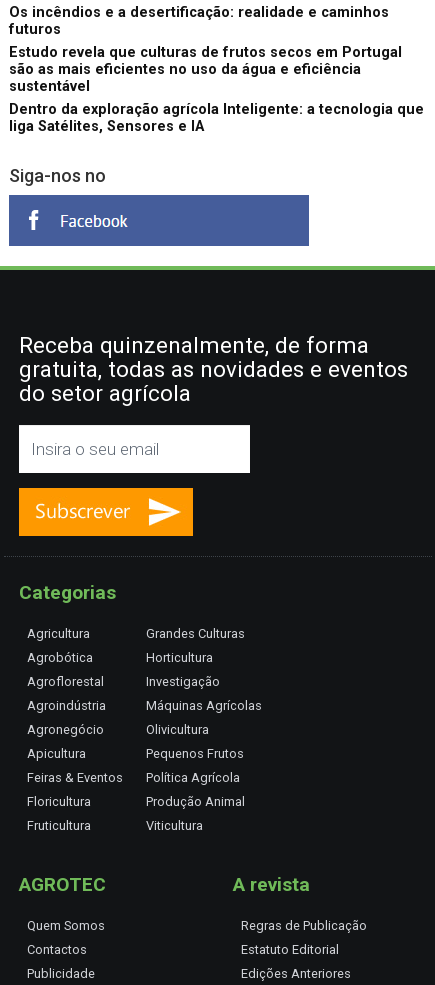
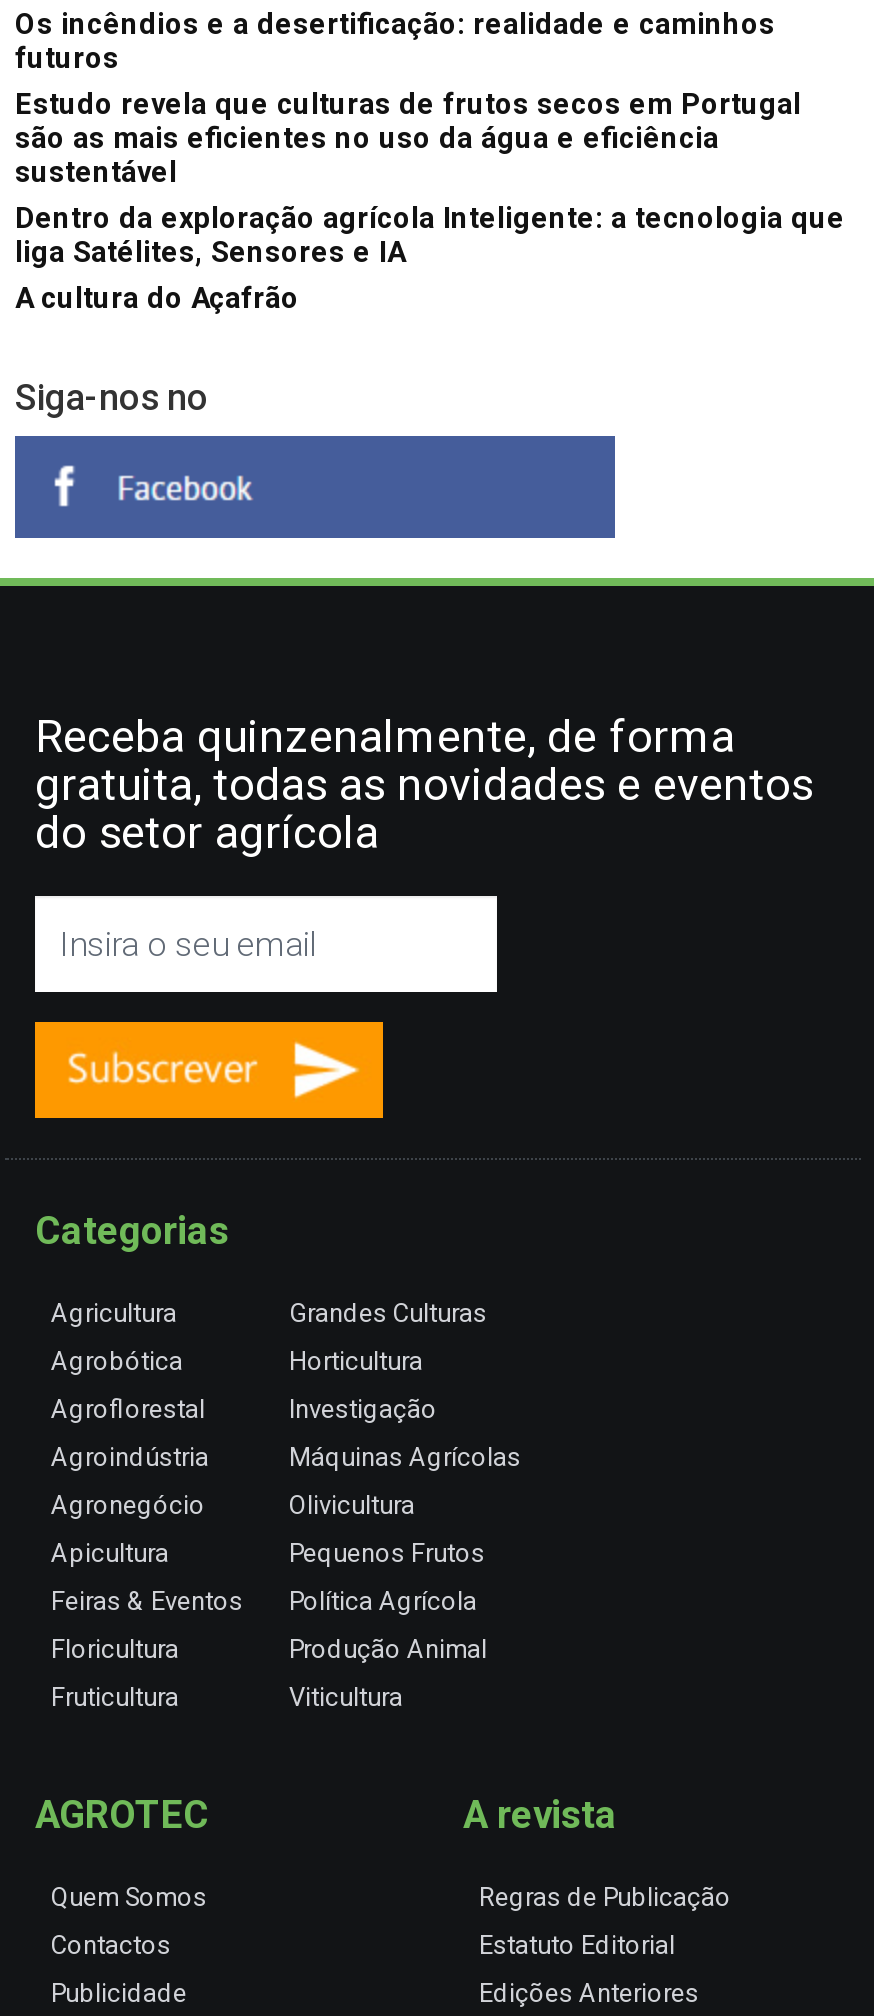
+ A cultura do Açafrão
